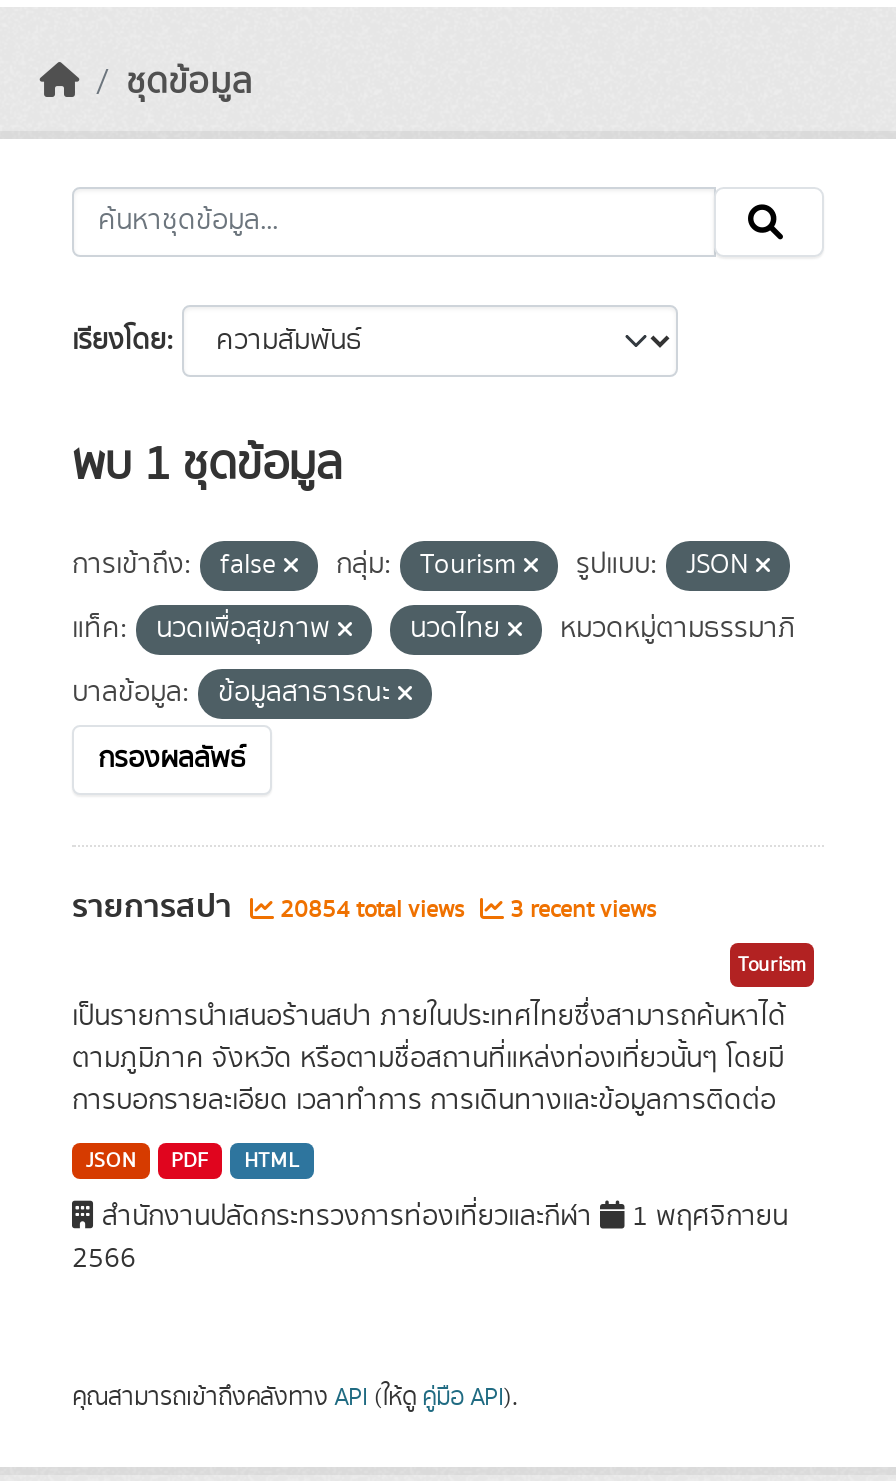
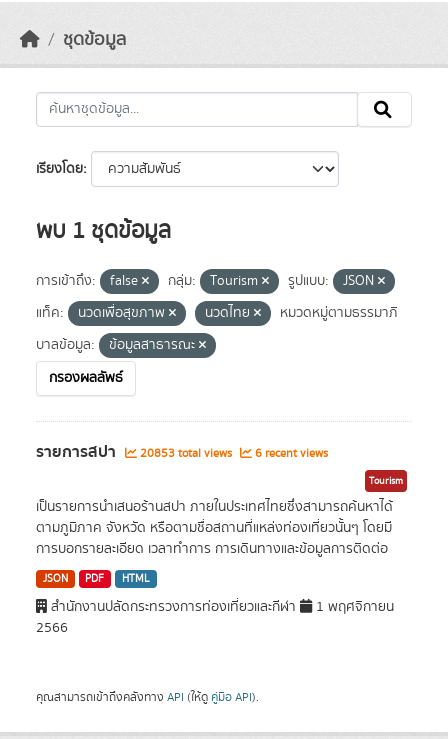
- 20854 total views
+ 20853 total views

- 3 recent views
+ 6 recent views
